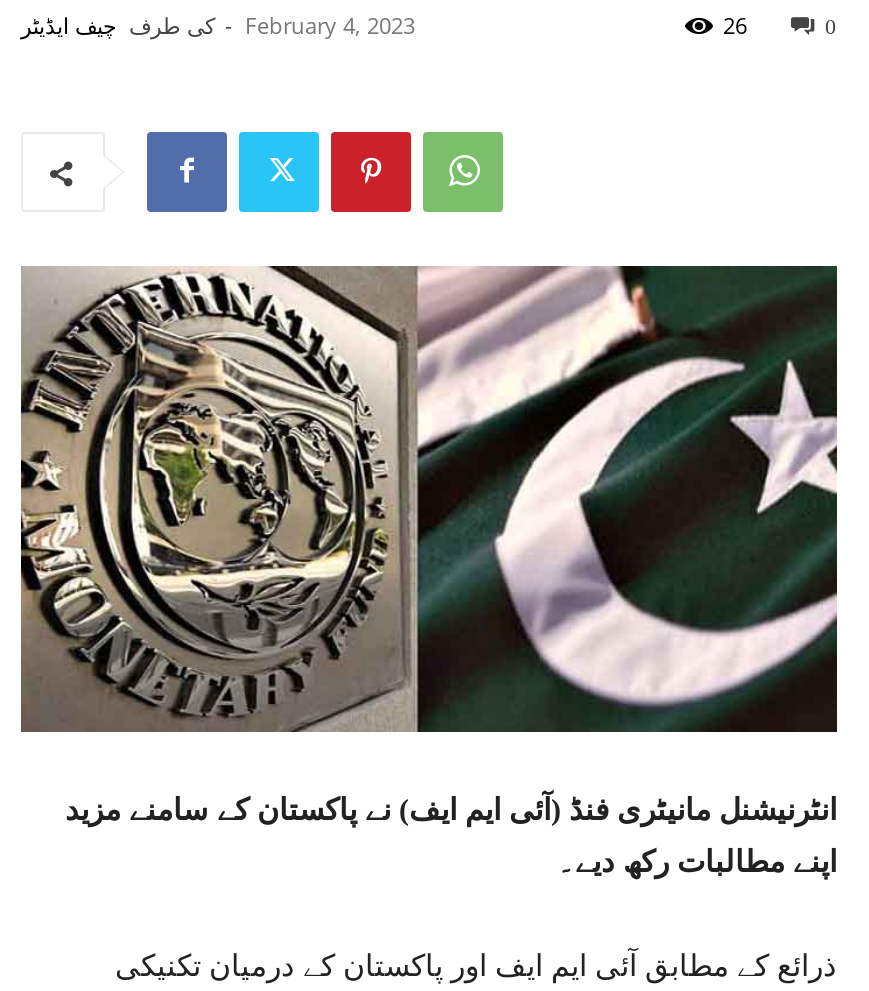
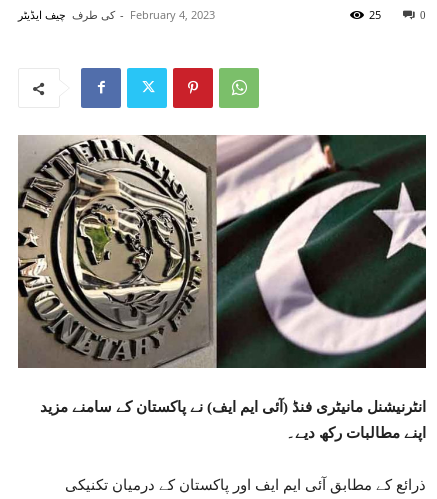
- 26
+ 25
